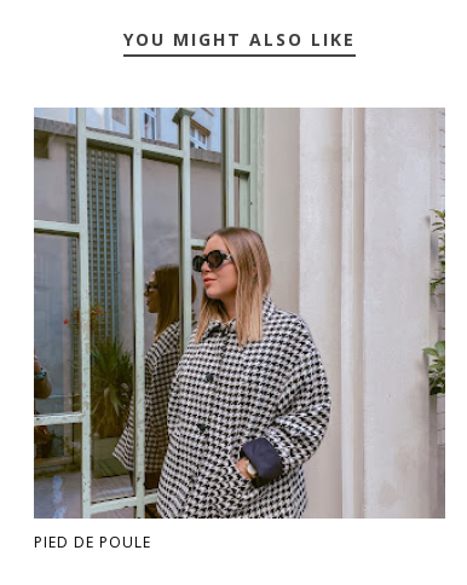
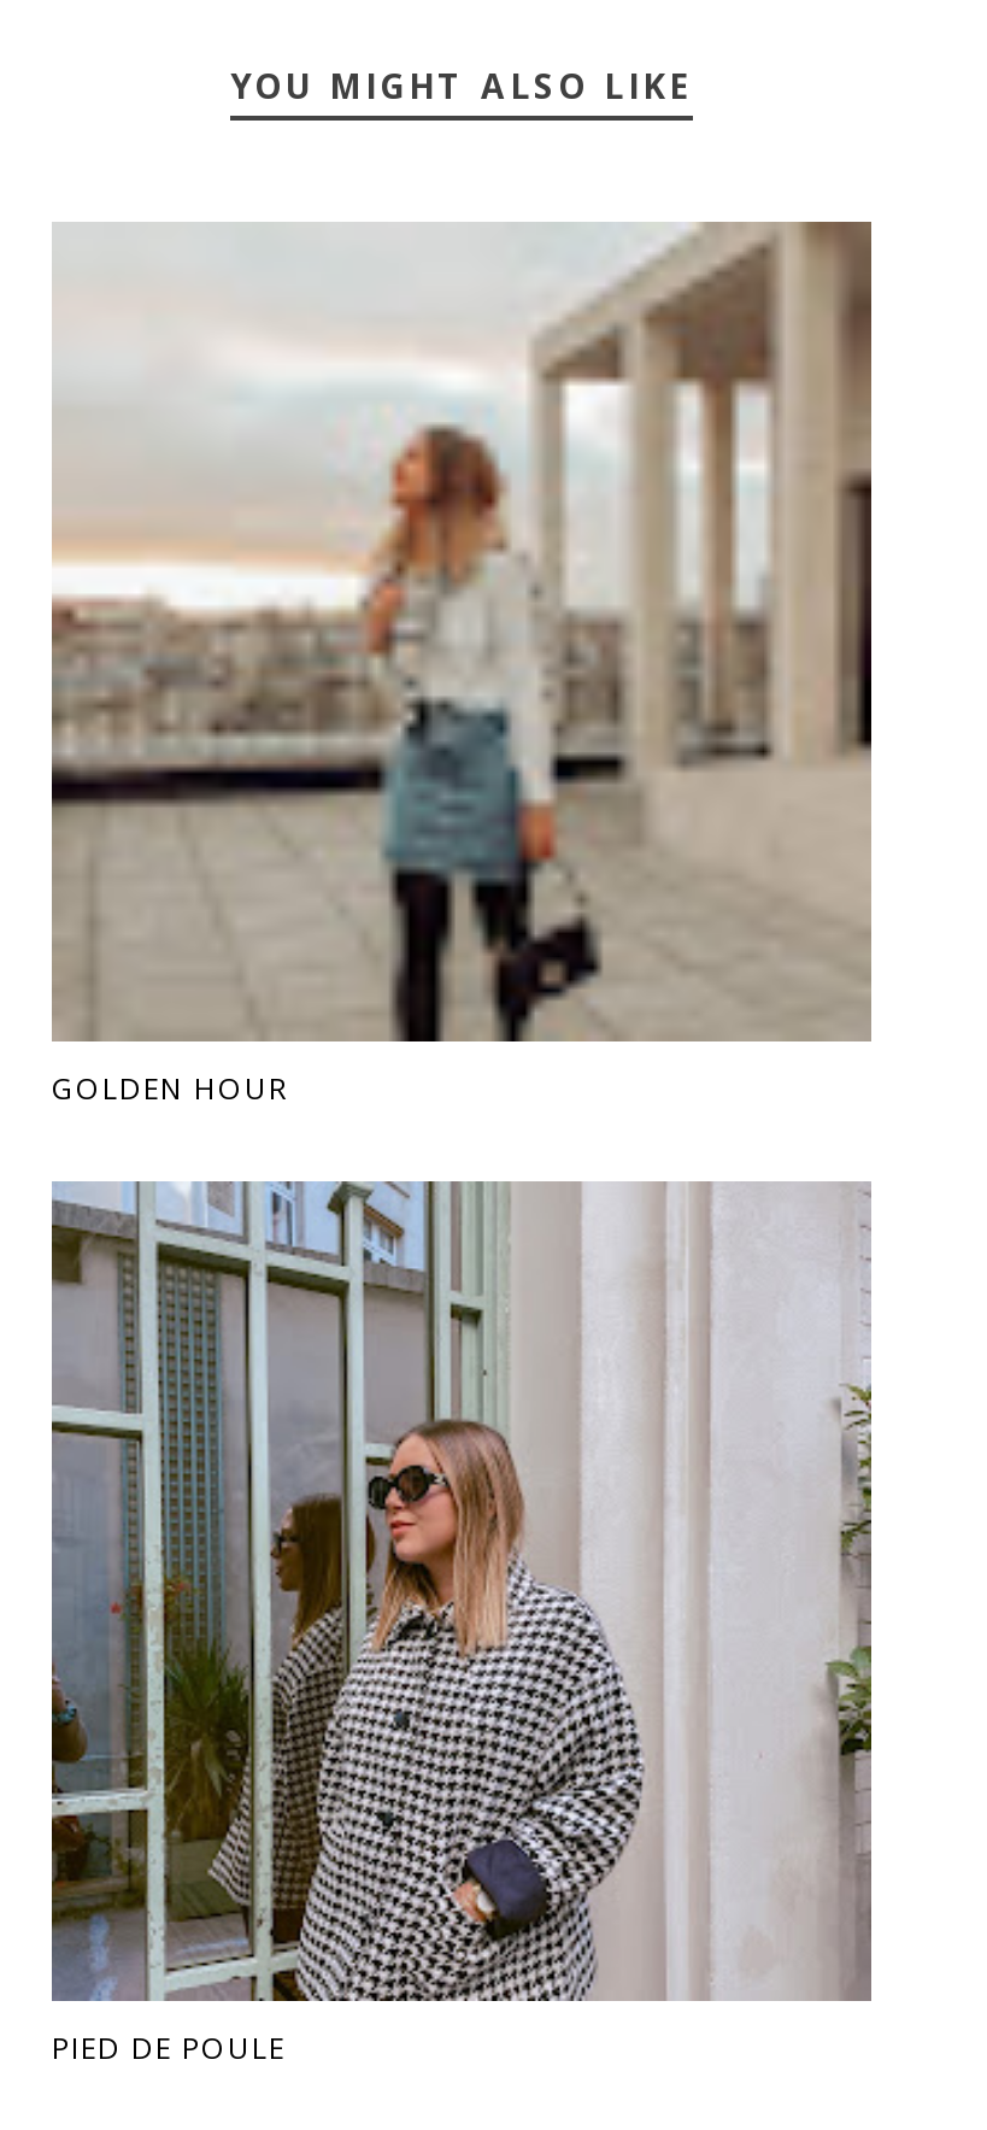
+ [image]
+ GOLDEN HOUR
